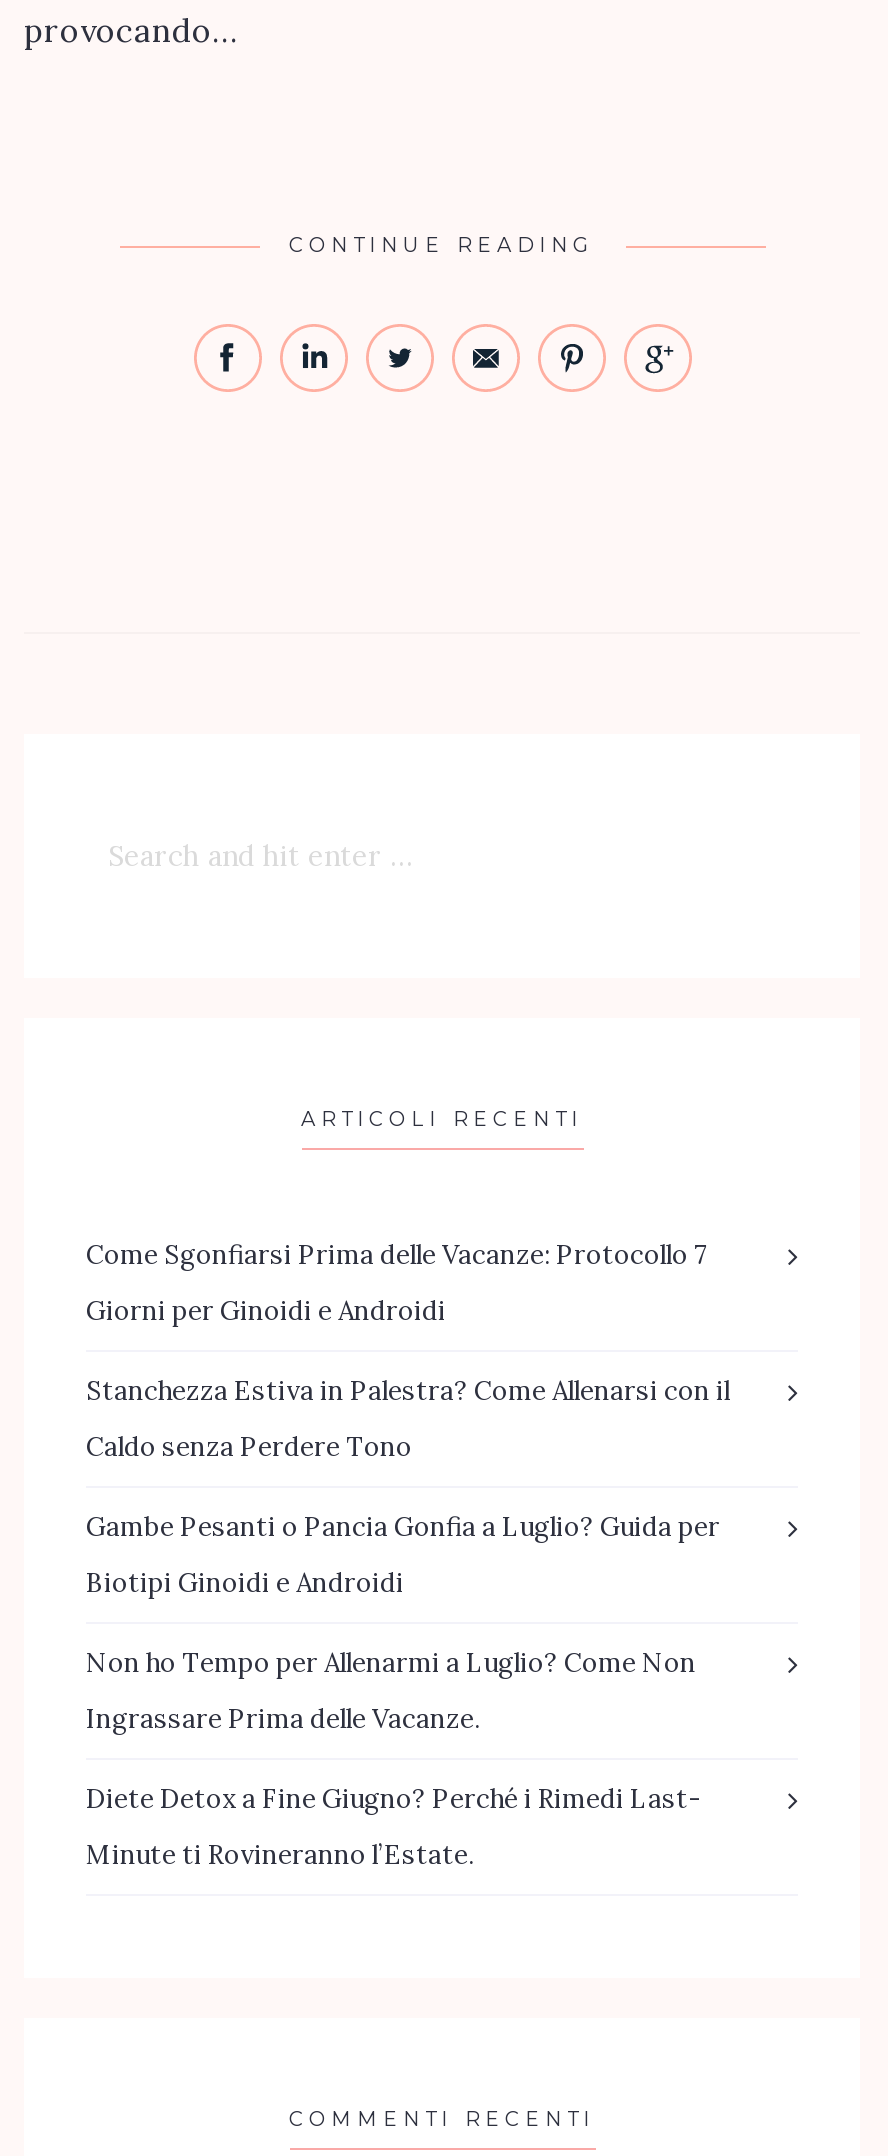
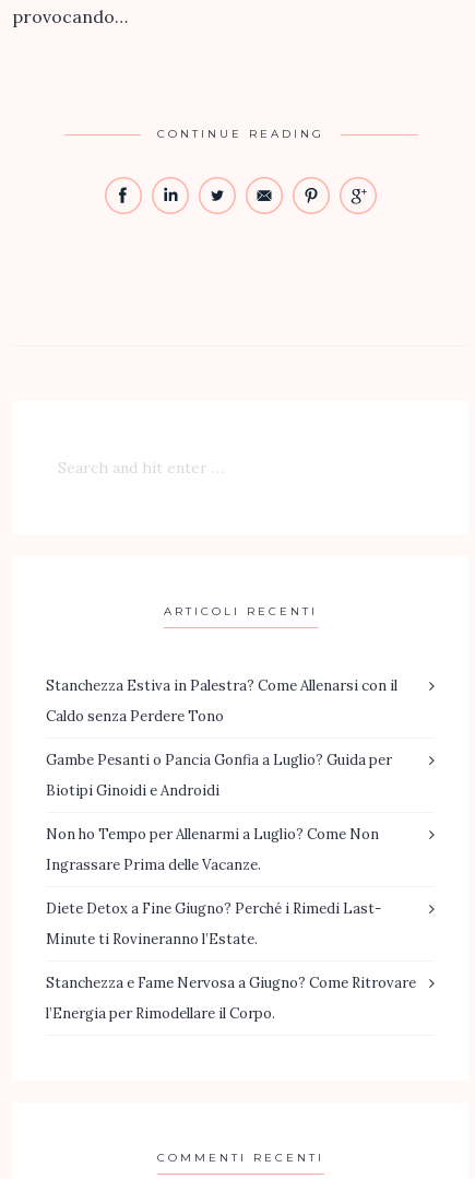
- Come Sgonfiarsi Prima delle Vacanze: Protocollo 7
- Giorni per Ginoidi e Androidi

moved up: Stanchezza Estiva in Palestra? Come Allenarsi con il | Caldo senza Perdere Tono | Gambe Pesanti o Pancia Gonfia a Luglio? Guida per | Biotipi Ginoidi e Androidi | Non ho Tempo per Allenarmi a Luglio? Come Non | Ingrassare Prima delle Vacanze. | Diete Detox a Fine Giugno? Perché i Rimedi Last- | Minute ti Rovineranno l’Estate.

+ Stanchezza e Fame Nervosa a Giugno? Come Ritrovare
+ l’Energia per Rimodellare il Corpo.
